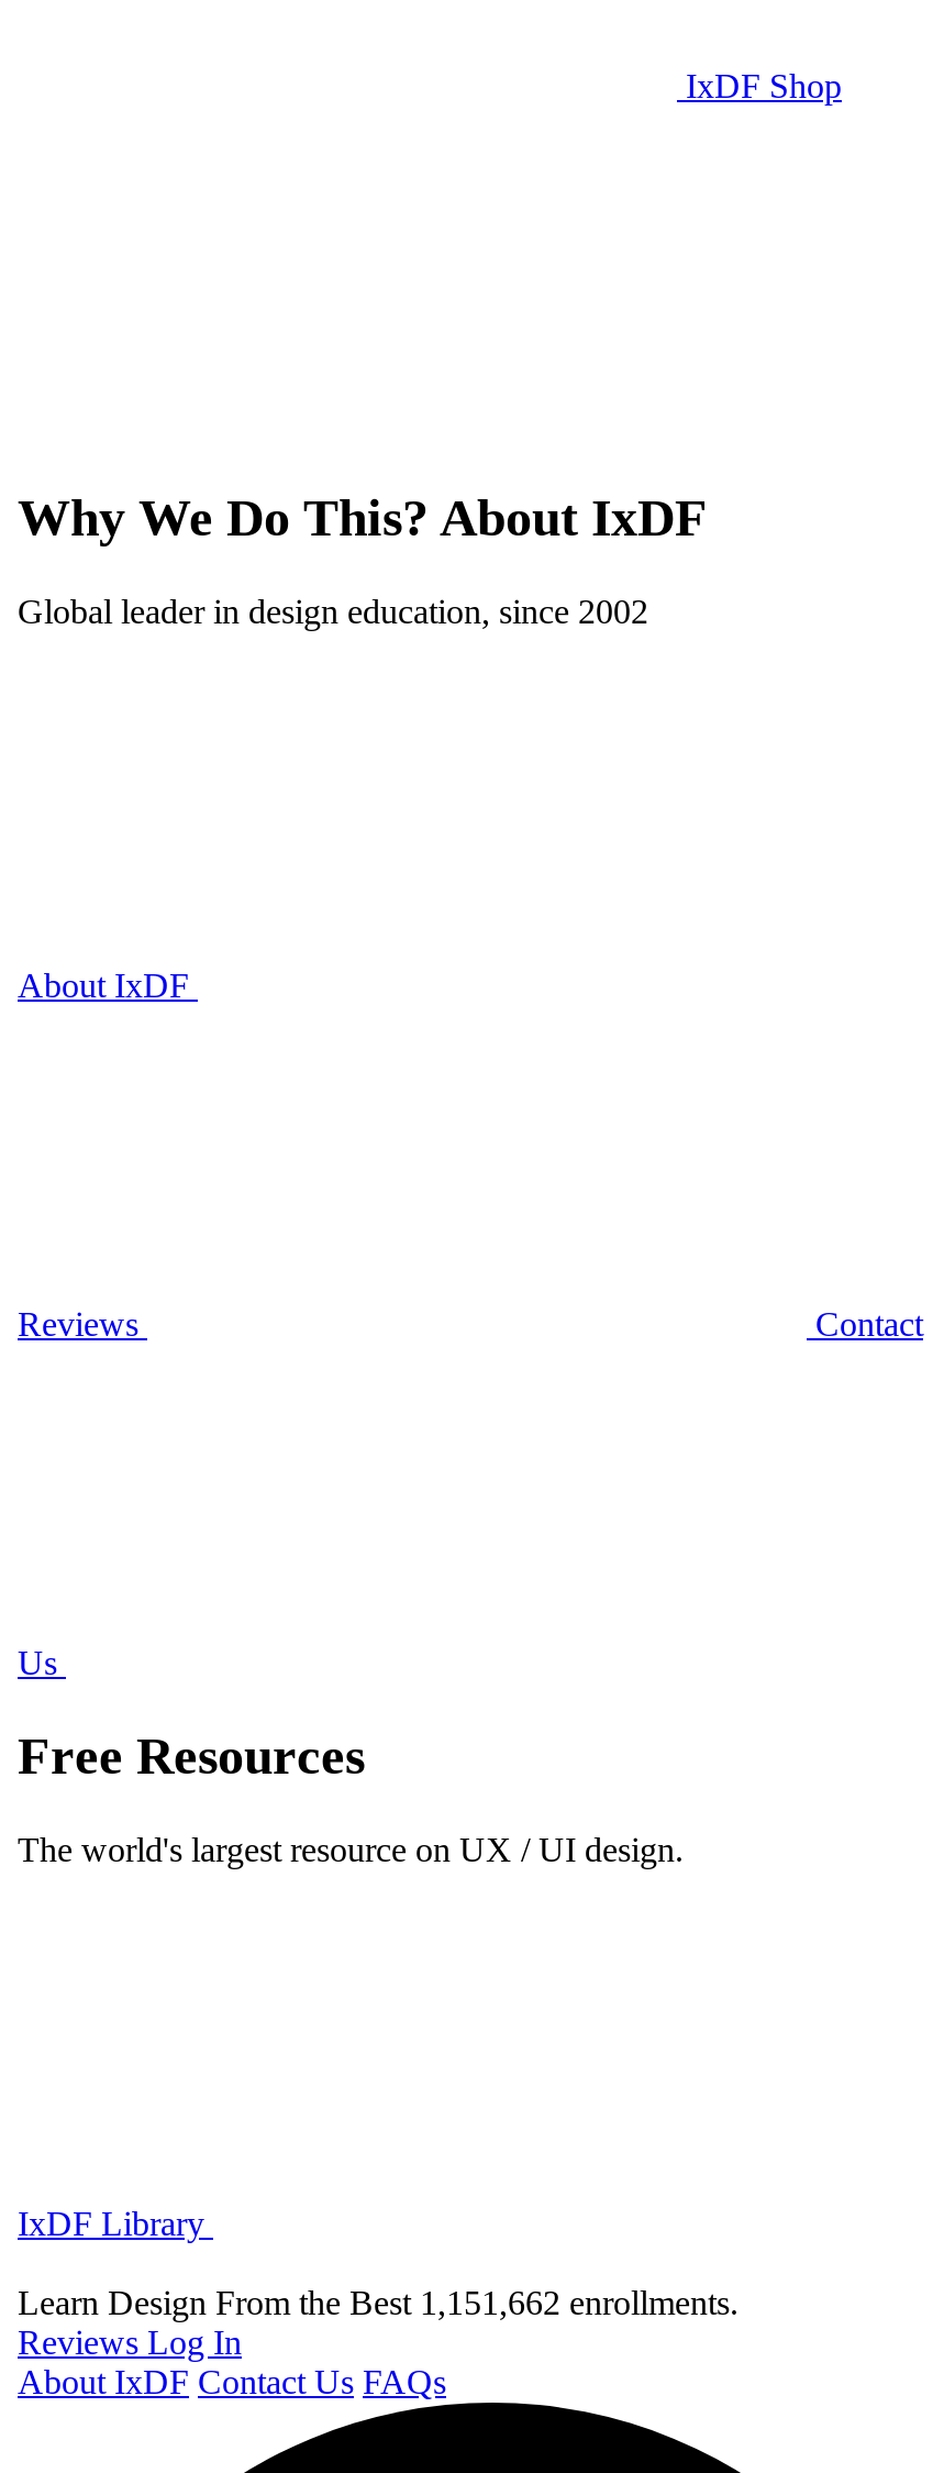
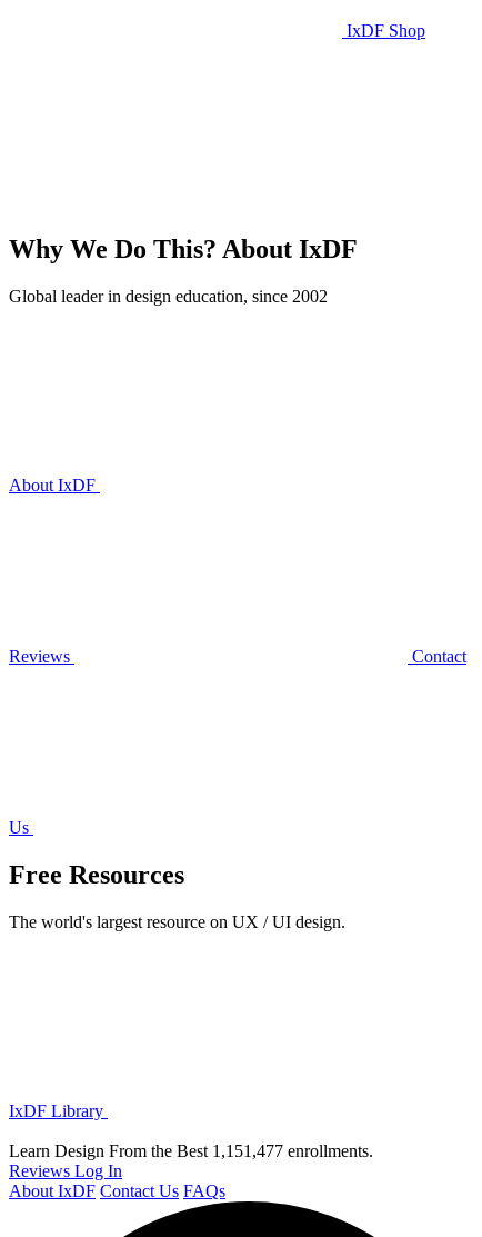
- Learn Design From the Best 1,151,662 enrollments.
+ Learn Design From the Best 1,151,477 enrollments.
